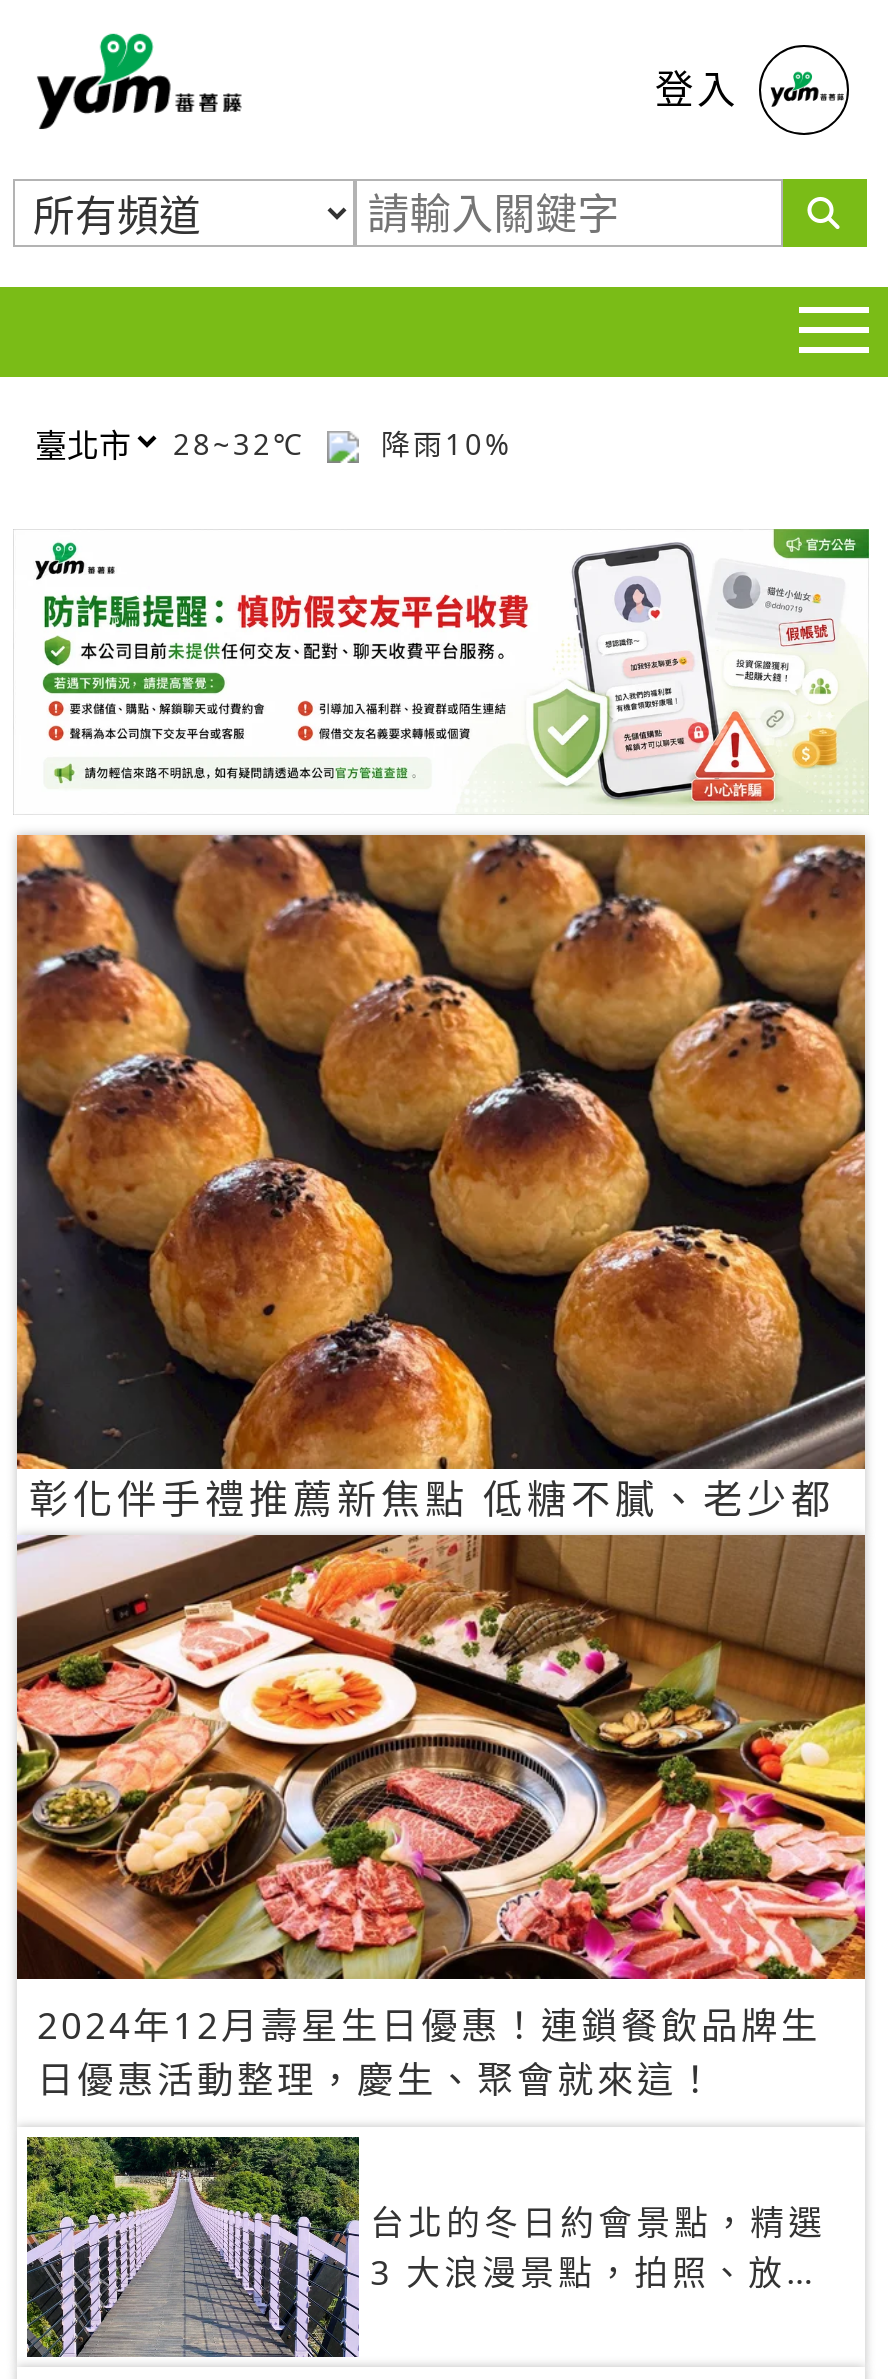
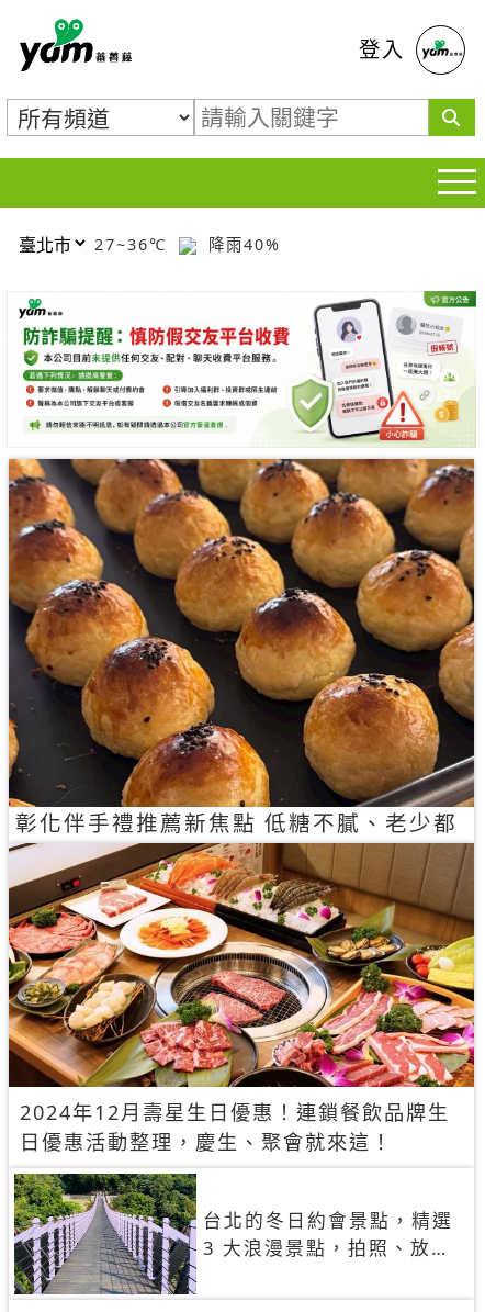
- 28~32℃
+ 27~36℃

- 降雨10%
+ 降雨40%
